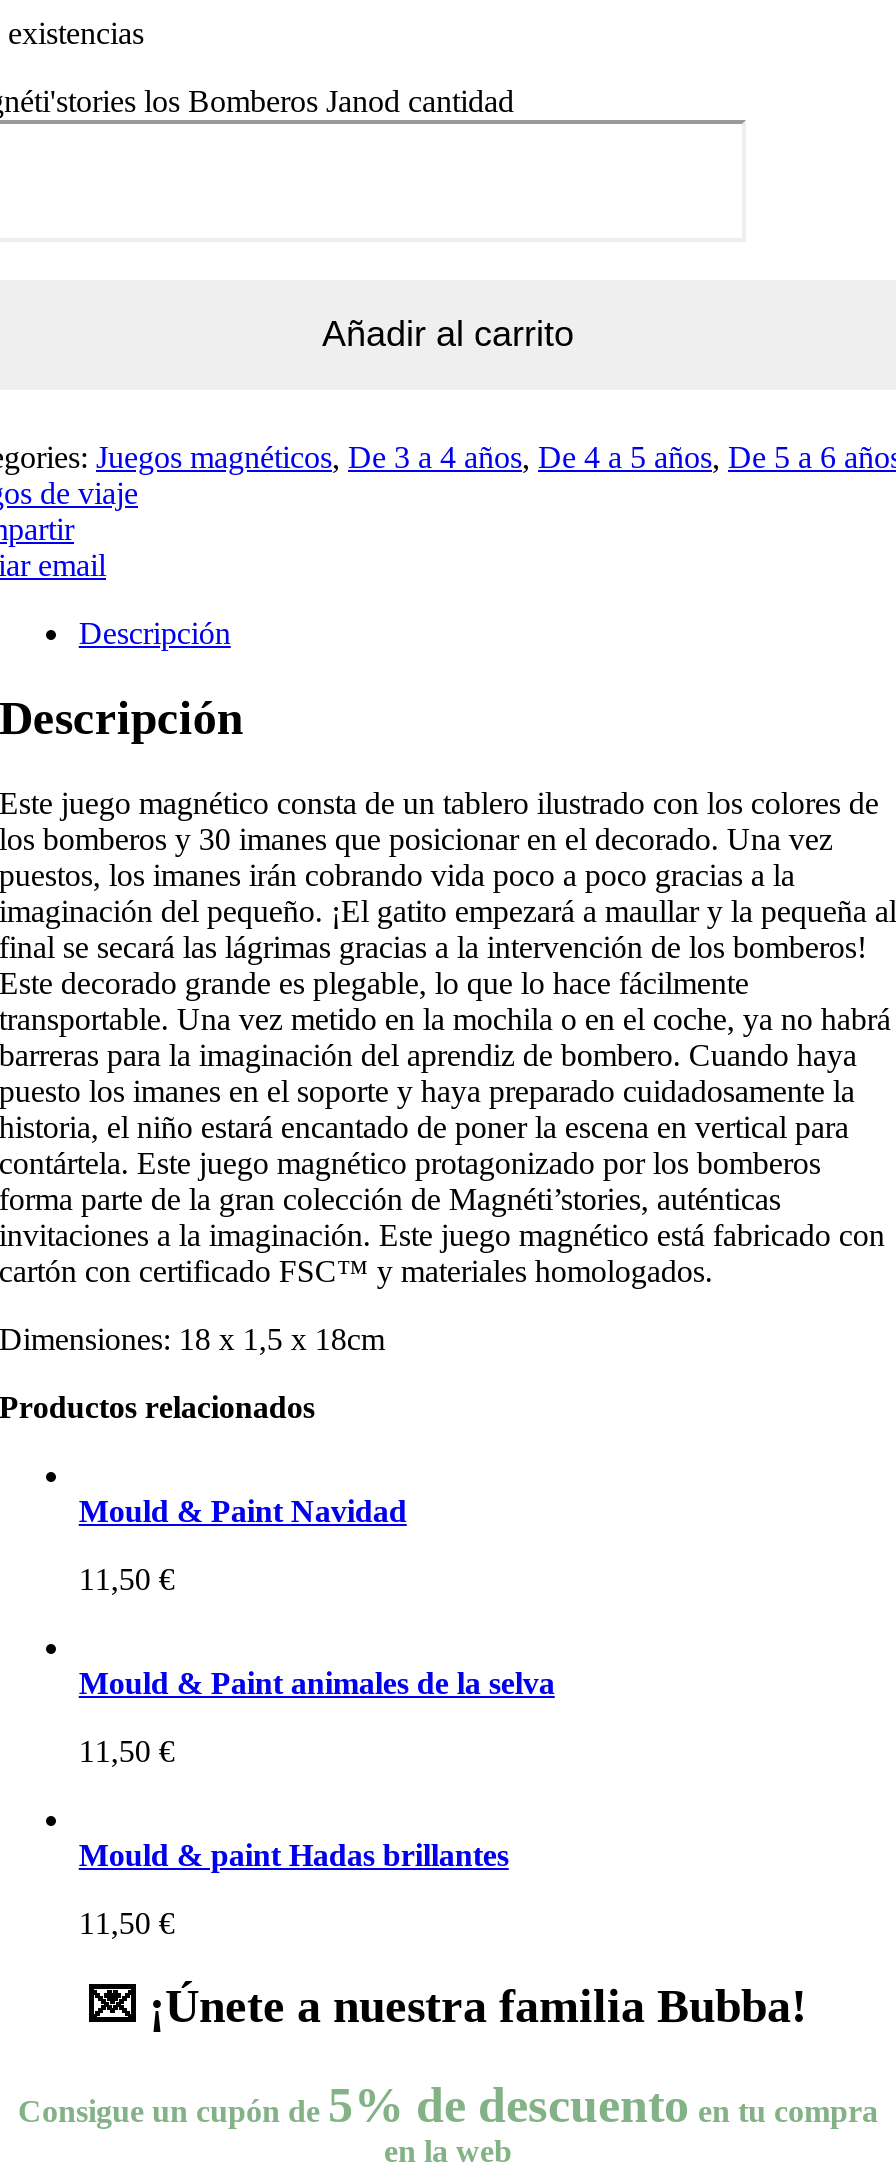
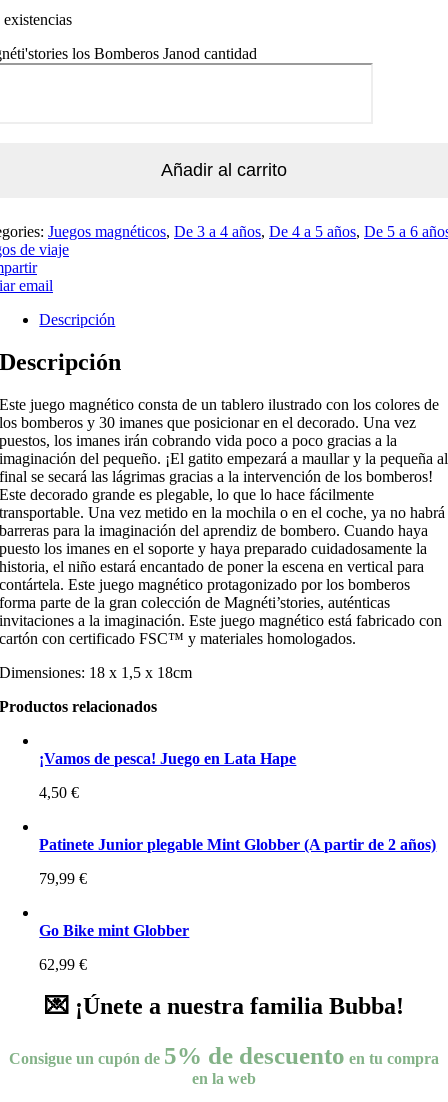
- Mould & Paint Navidad
+ ¡Vamos de pesca! Juego en Lata Hape

- 11,50 €
+ 4,50 €

- Mould & Paint animales de la selva
+ Patinete Junior plegable Mint Globber (A partir de 2 años)

- 11,50 €
+ 79,99 €

- Mould & paint Hadas brillantes
+ Go Bike mint Globber

- 11,50 €
+ 62,99 €
